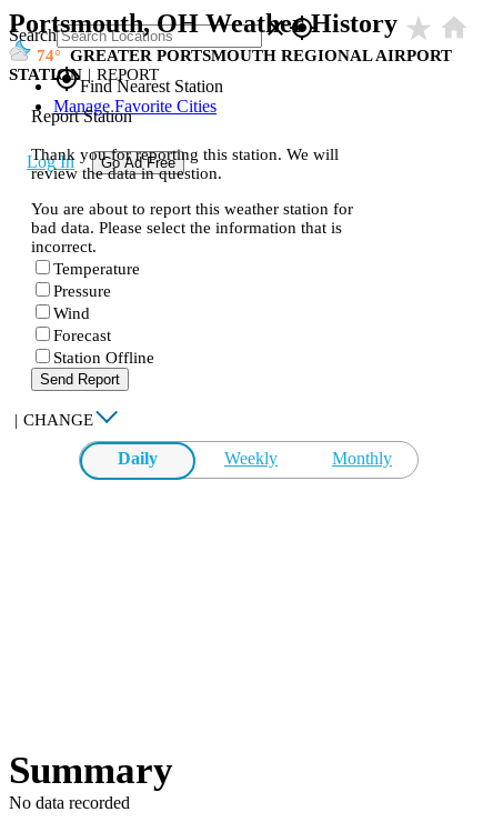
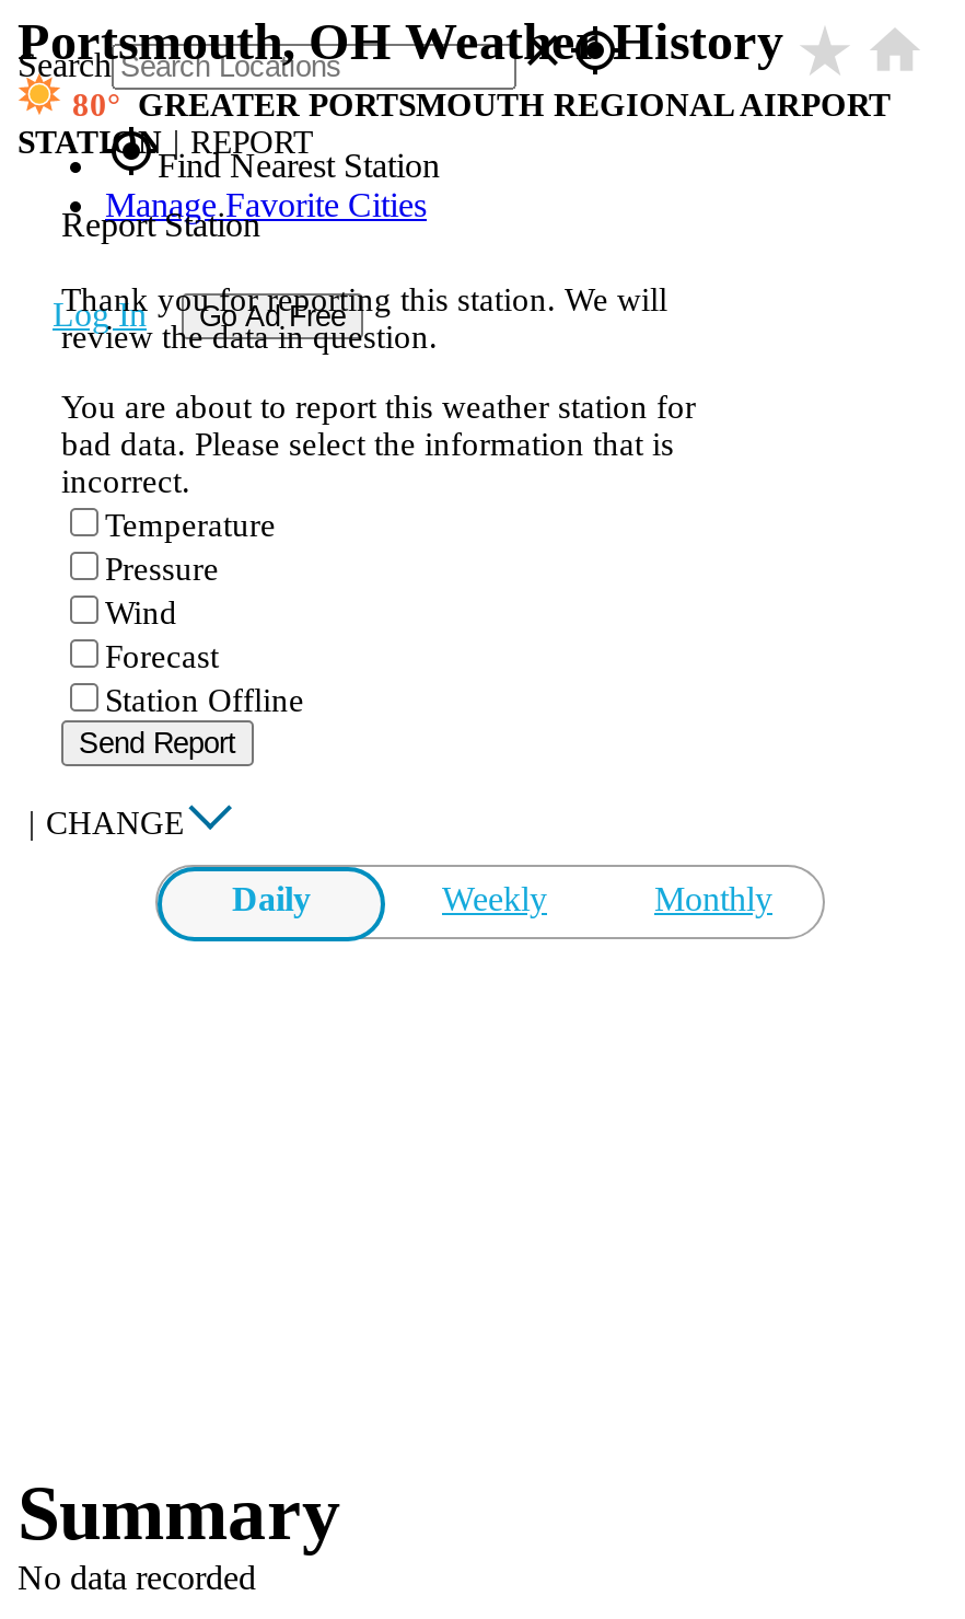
- 74 GREATER PORTSMOUTH REGIONAL AIRPORT
+ 80 GREATER PORTSMOUTH REGIONAL AIRPORT
